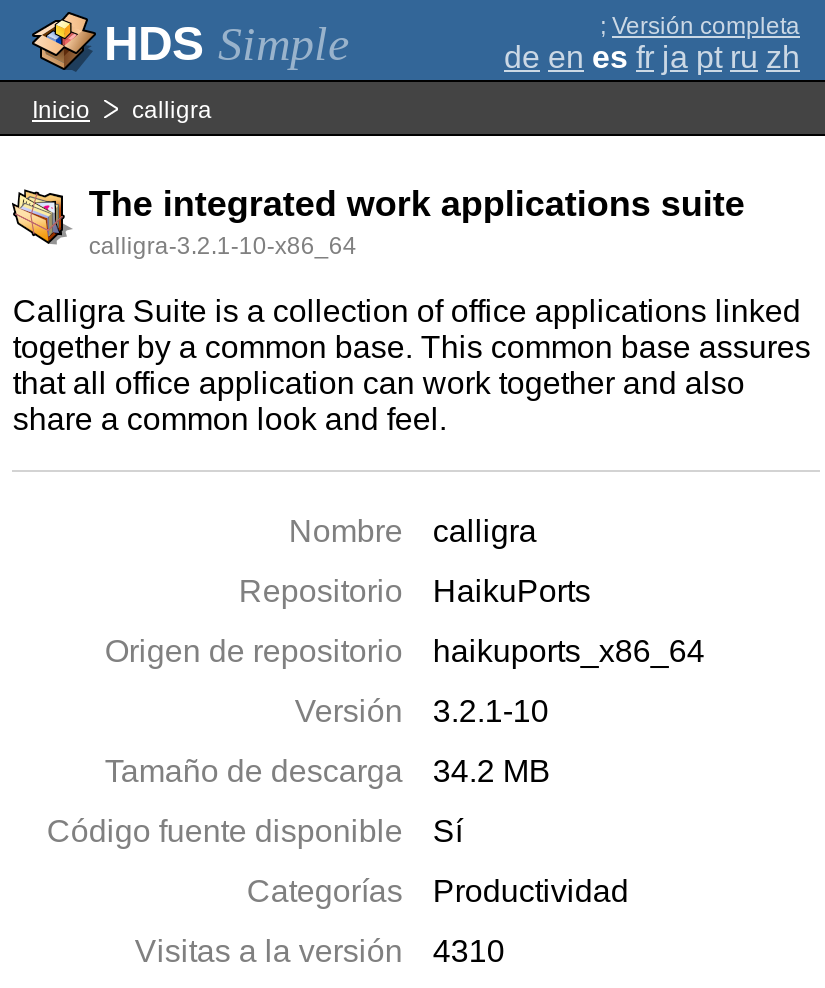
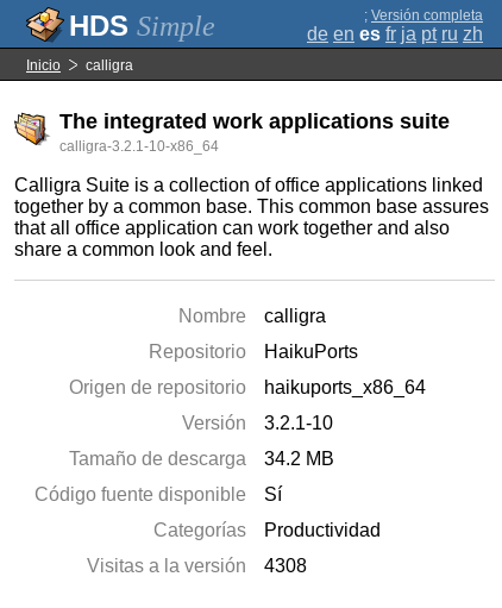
- Visitas a la versión 4310
+ Visitas a la versión 4308
